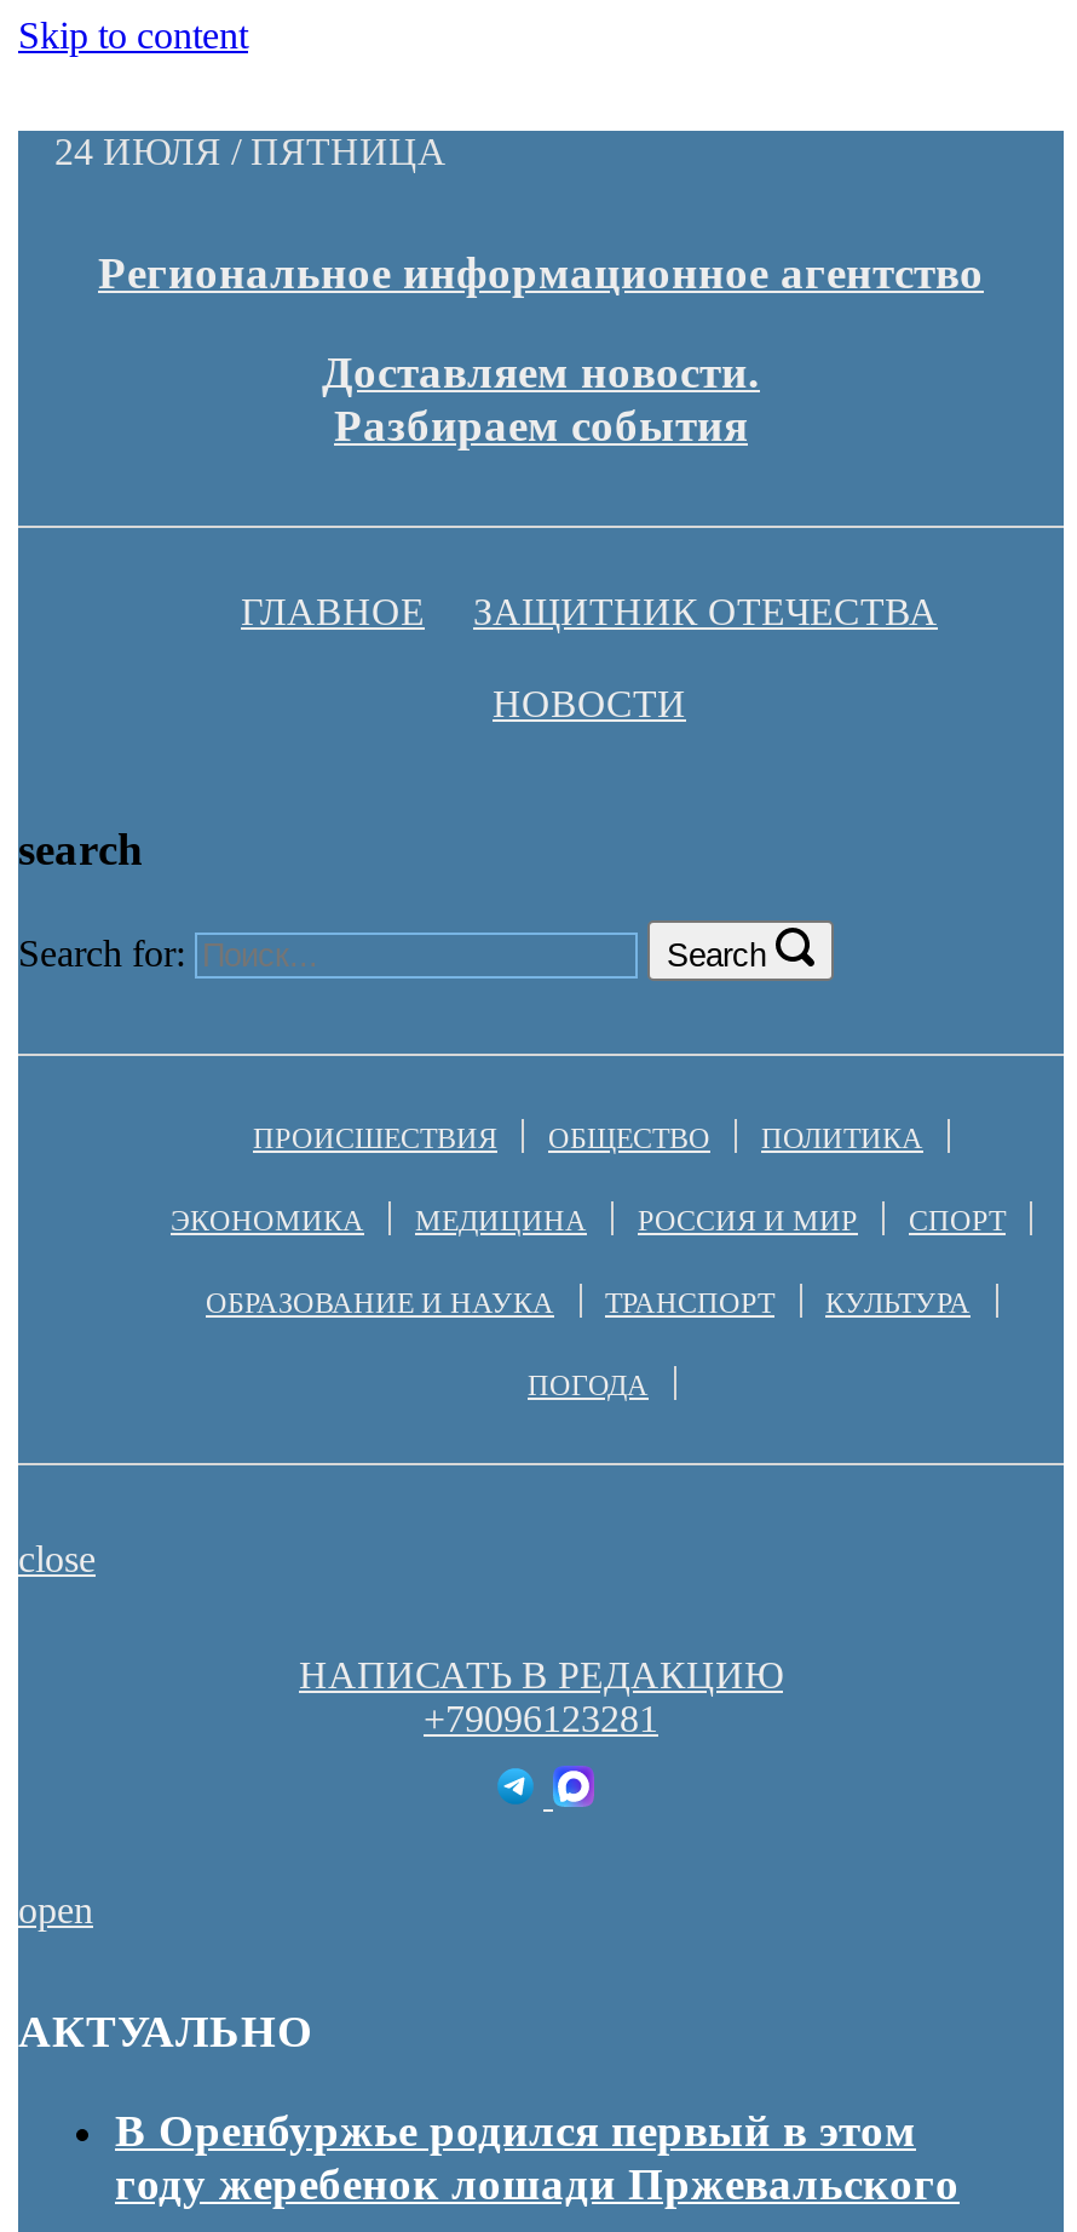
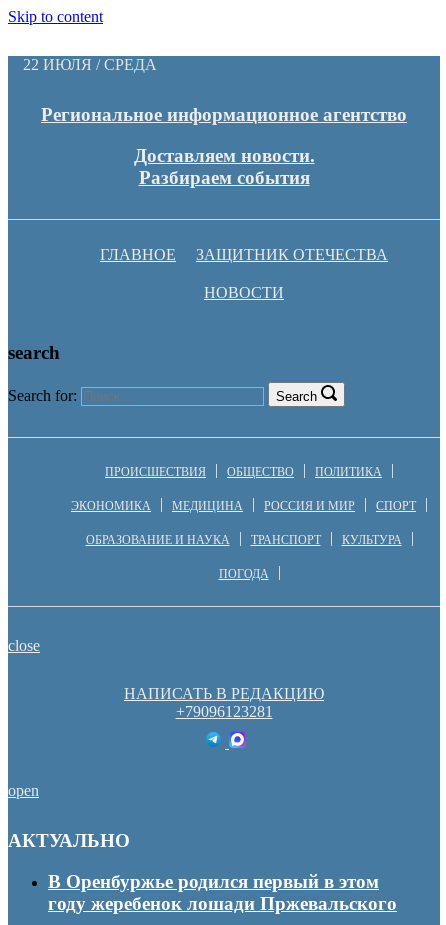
- 24 ИЮЛЯ / ПЯТНИЦА
+ 22 ИЮЛЯ / СРЕДА
